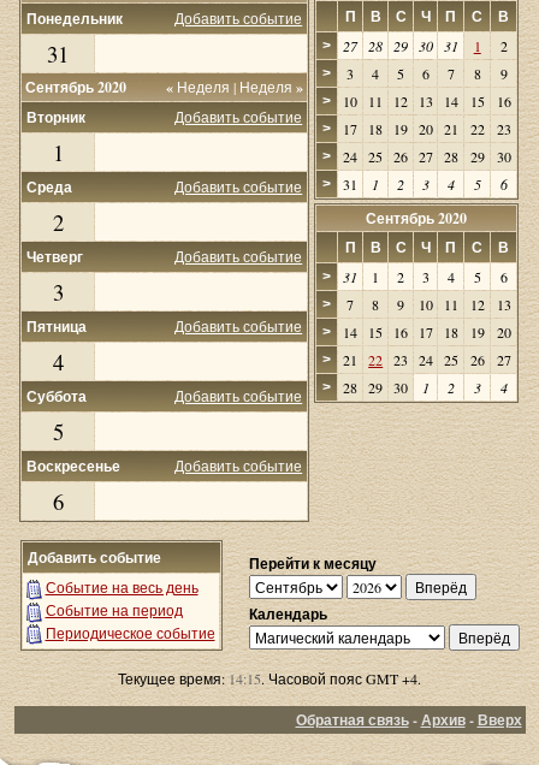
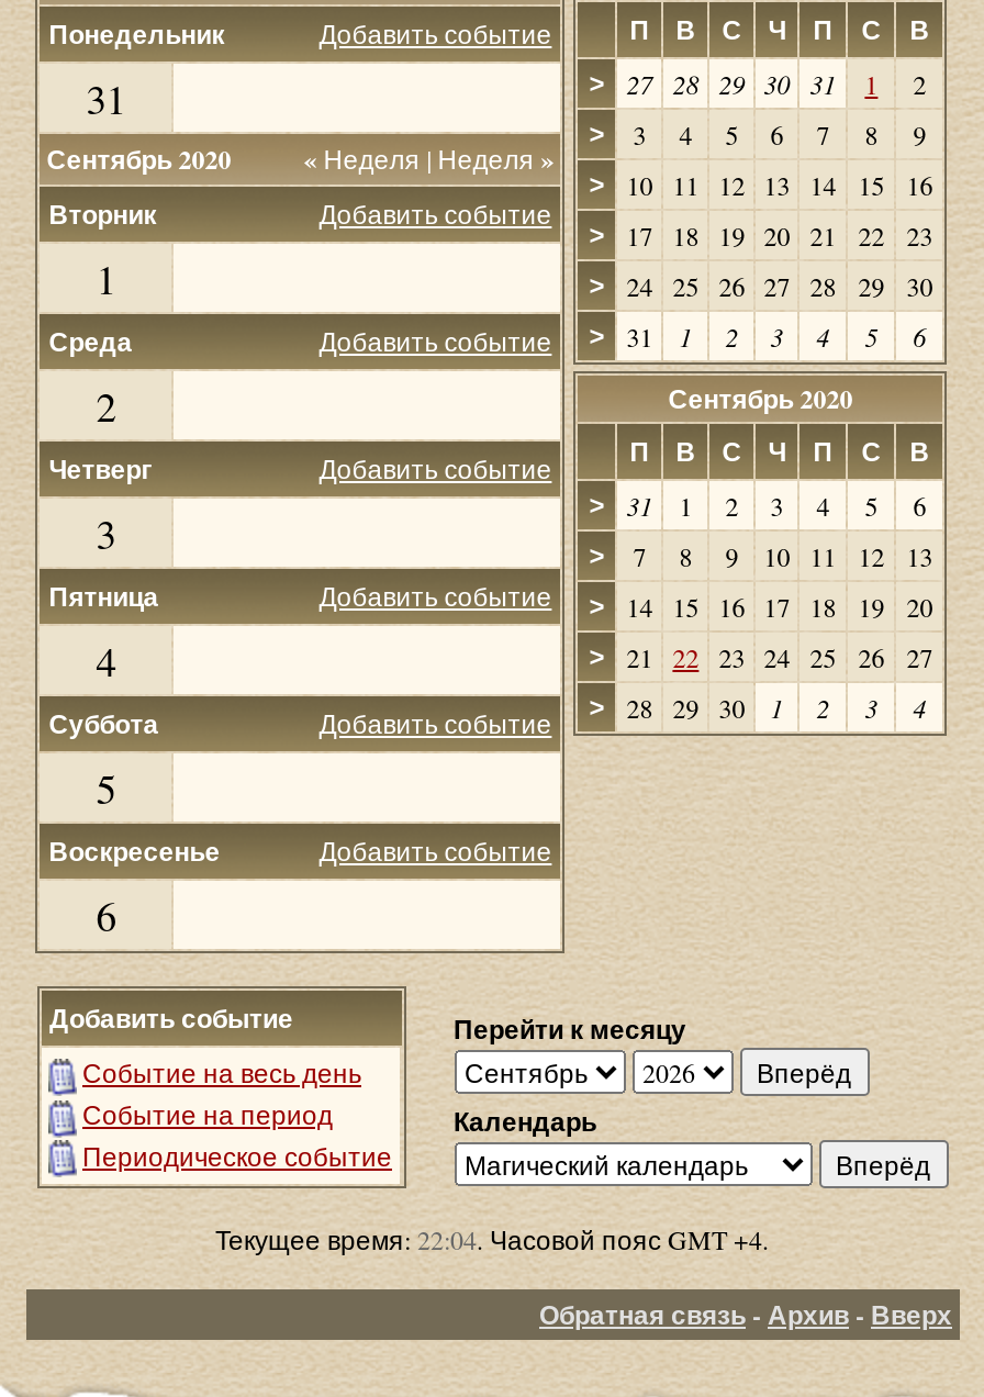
- Текущее время: 14:15. Часовой пояс GMT +4.
+ Текущее время: 22:04. Часовой пояс GMT +4.
